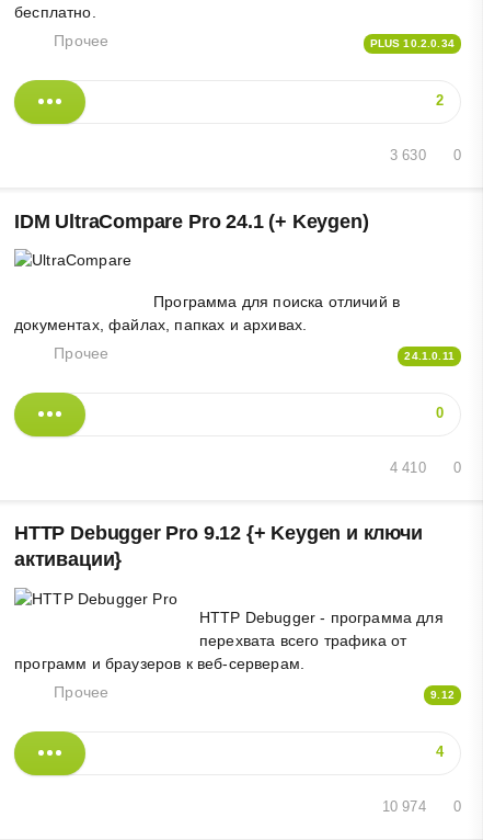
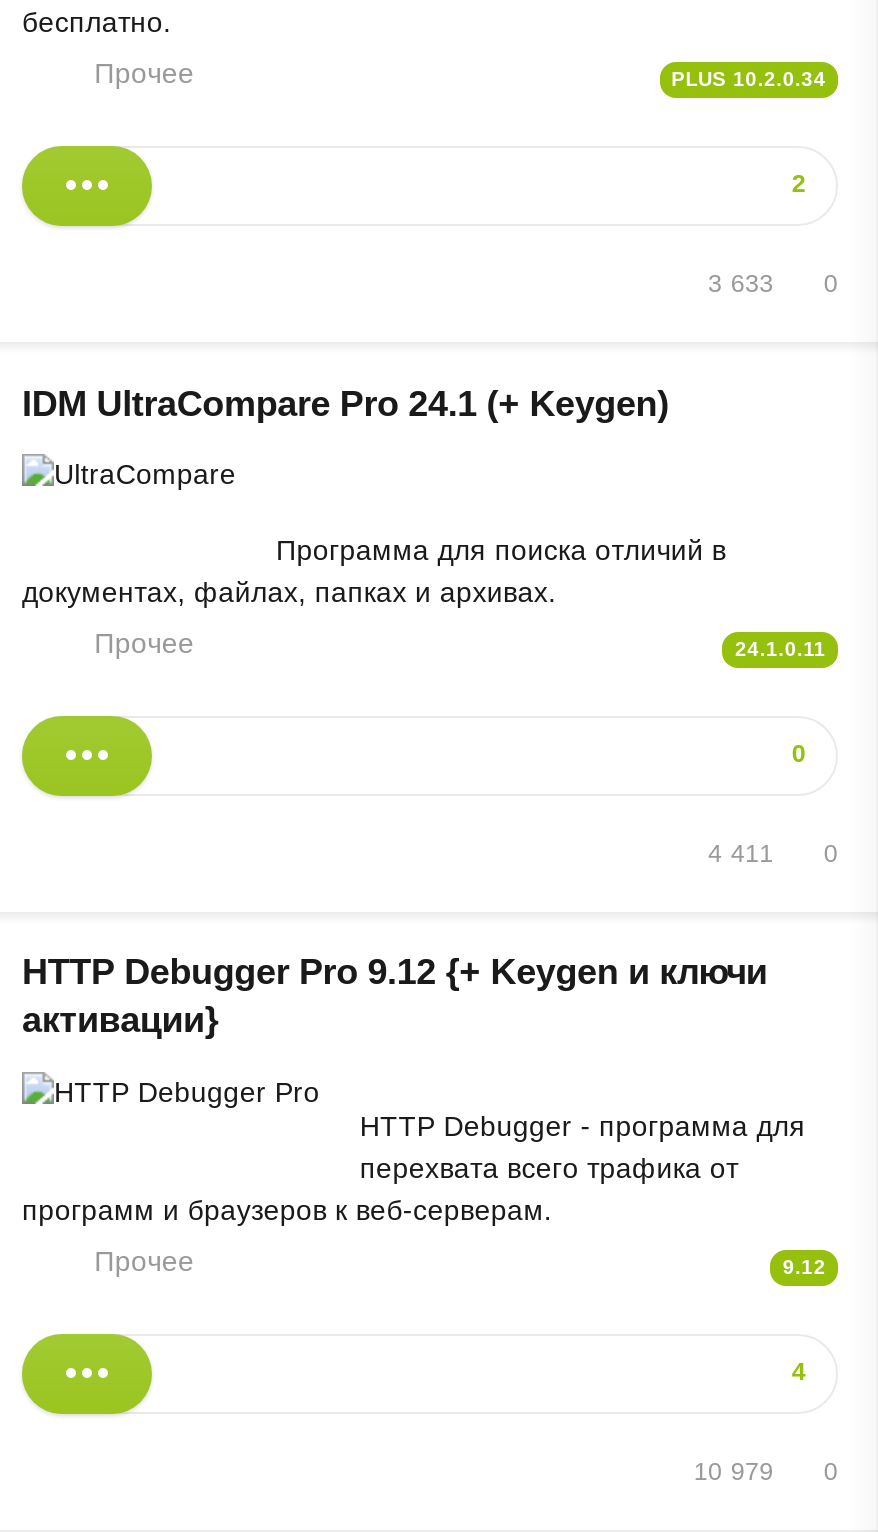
- 3 630 0
+ 3 633 0

- 4 410 0
+ 4 411 0

- 10 974 0
+ 10 979 0
